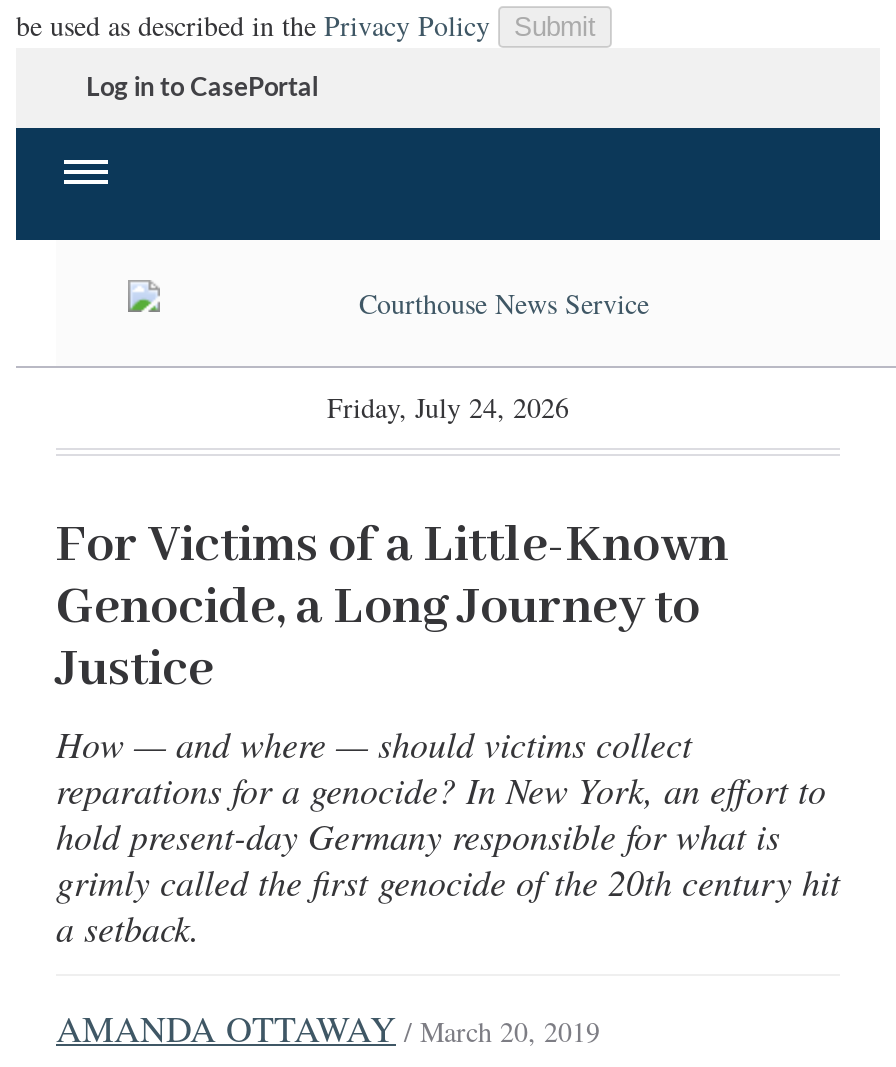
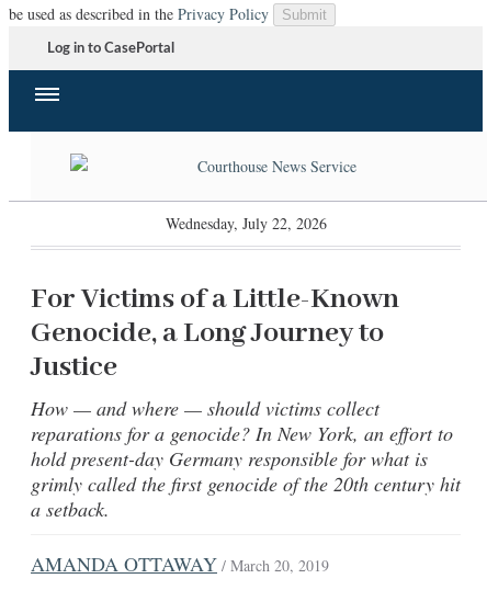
- Friday, July 24, 2026
+ Wednesday, July 22, 2026
